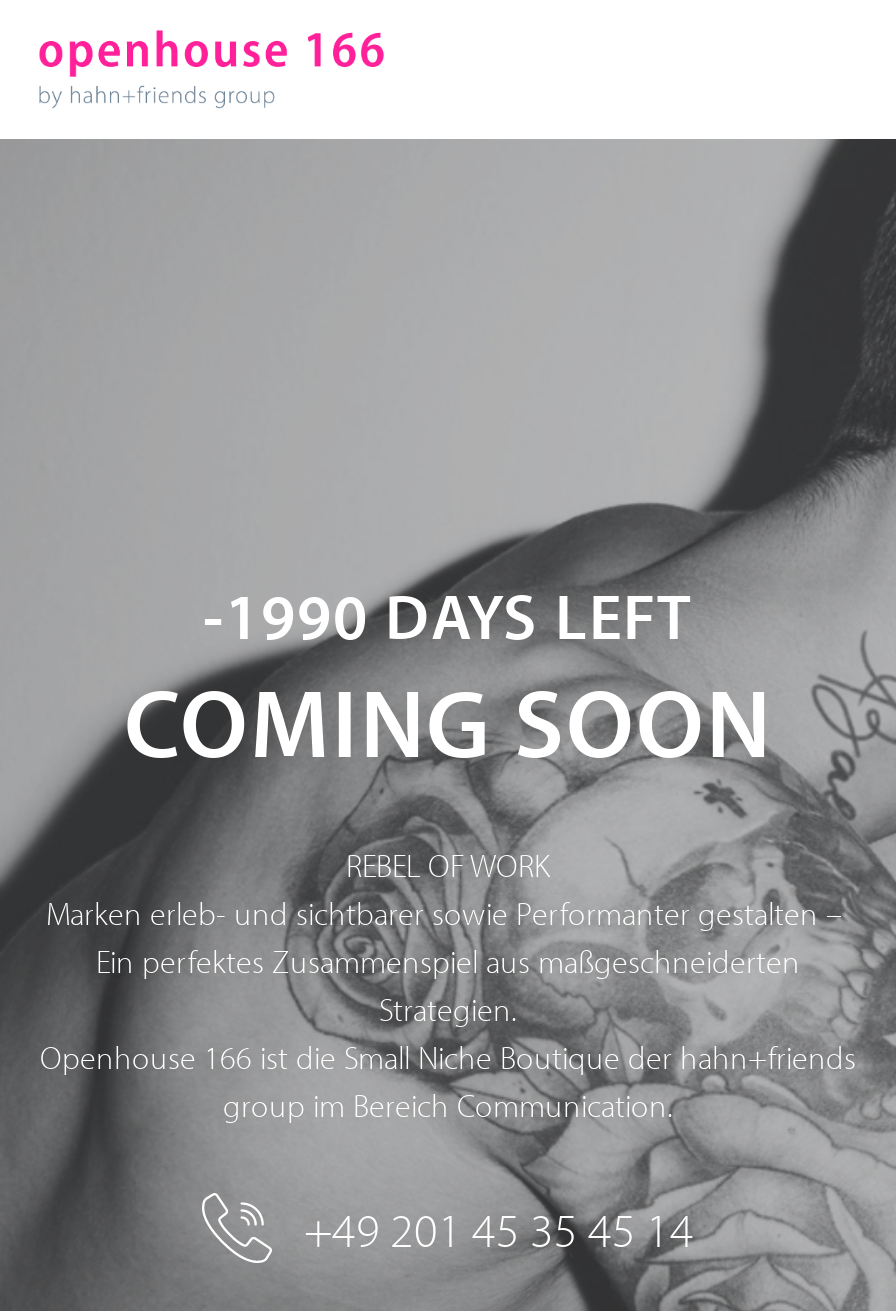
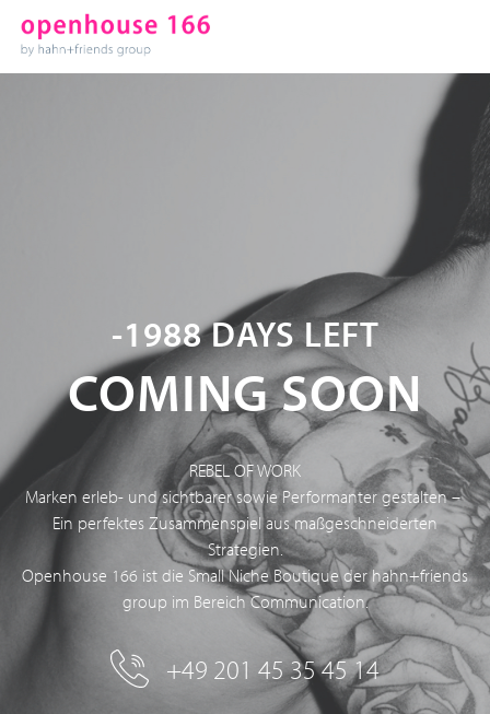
- -1990 DAYS LEFT
+ -1988 DAYS LEFT
